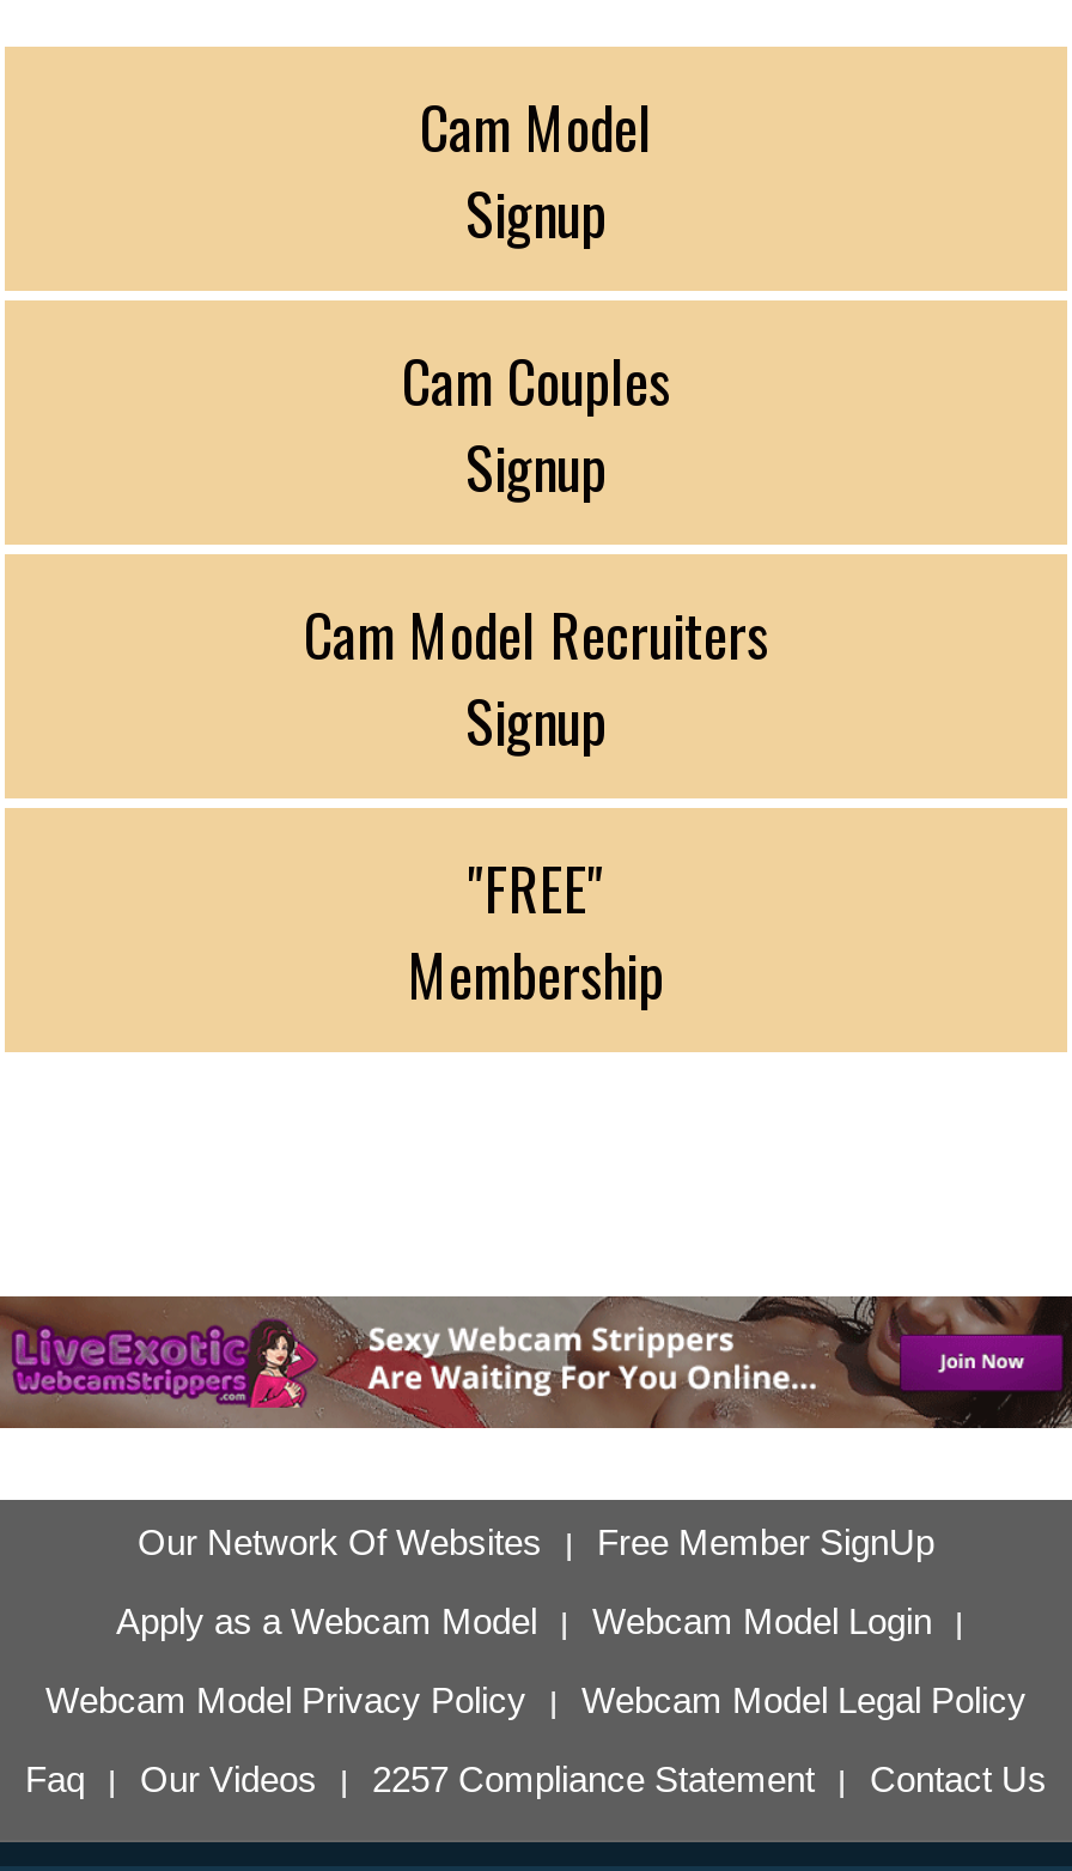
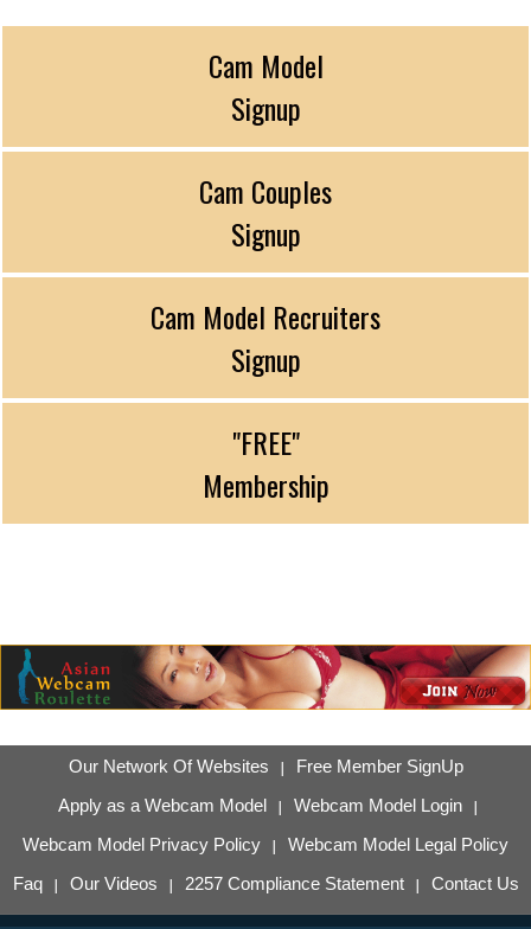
- [image]
+ [image]
